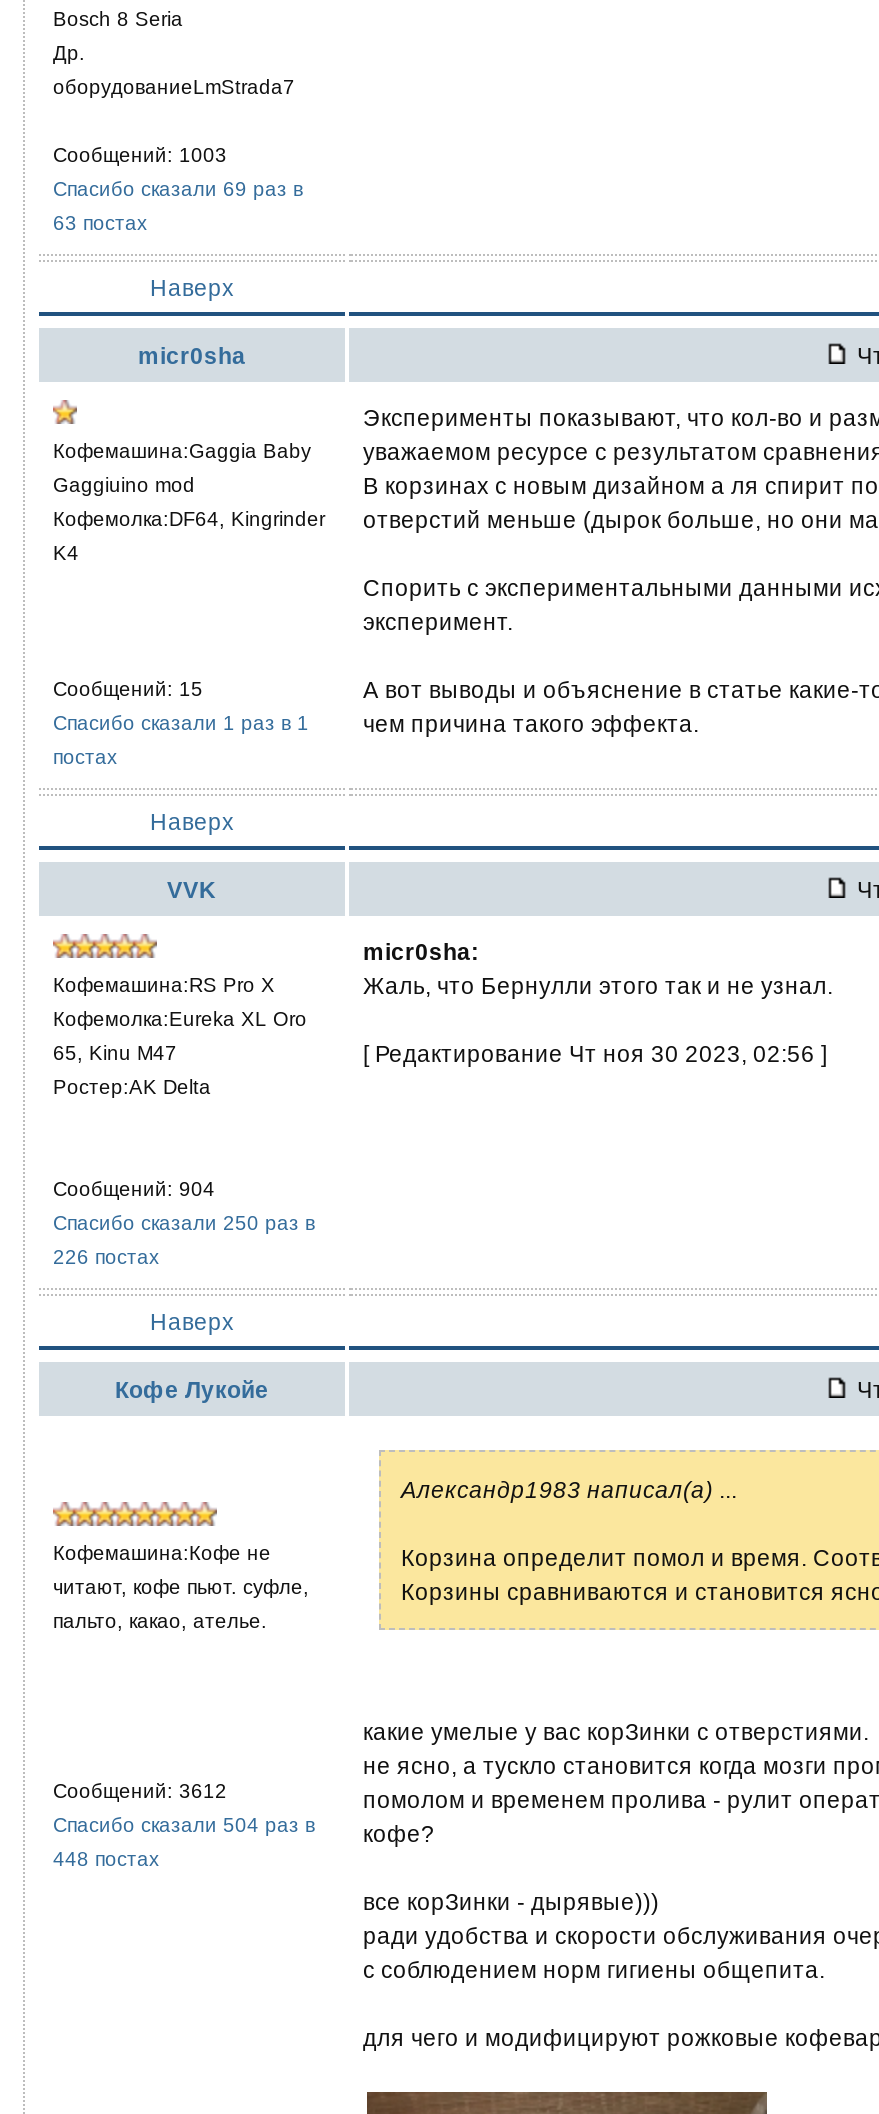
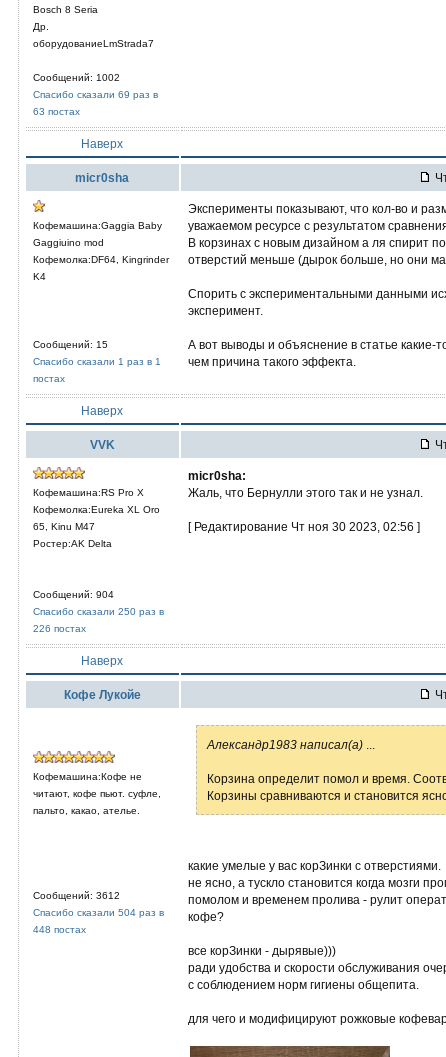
- Сообщений: 1003
+ Сообщений: 1002
